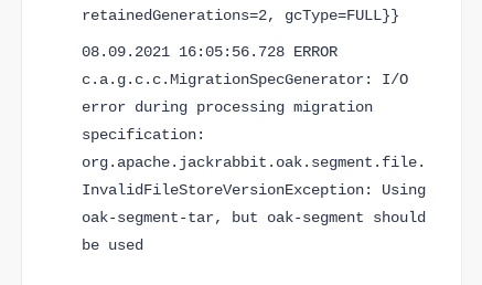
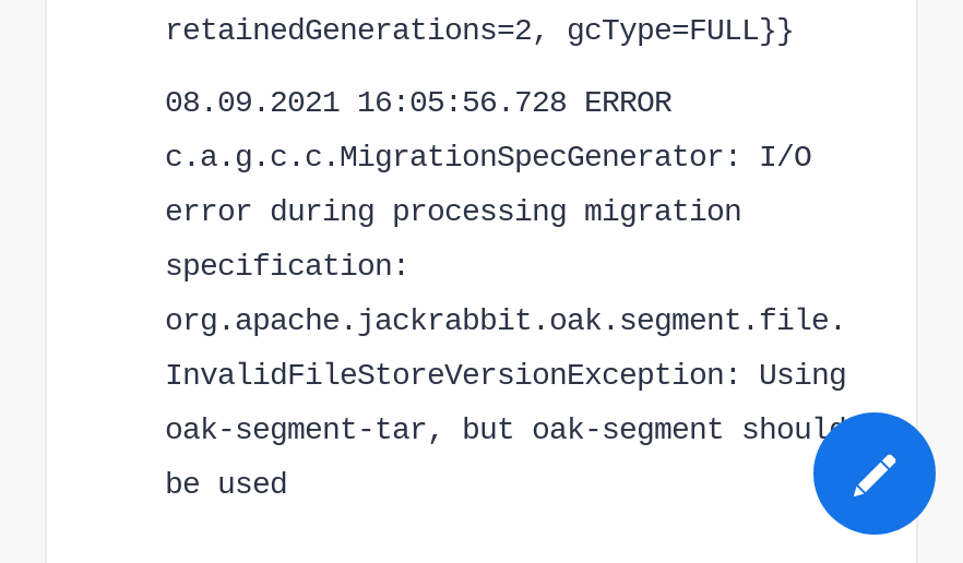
+ [image]
